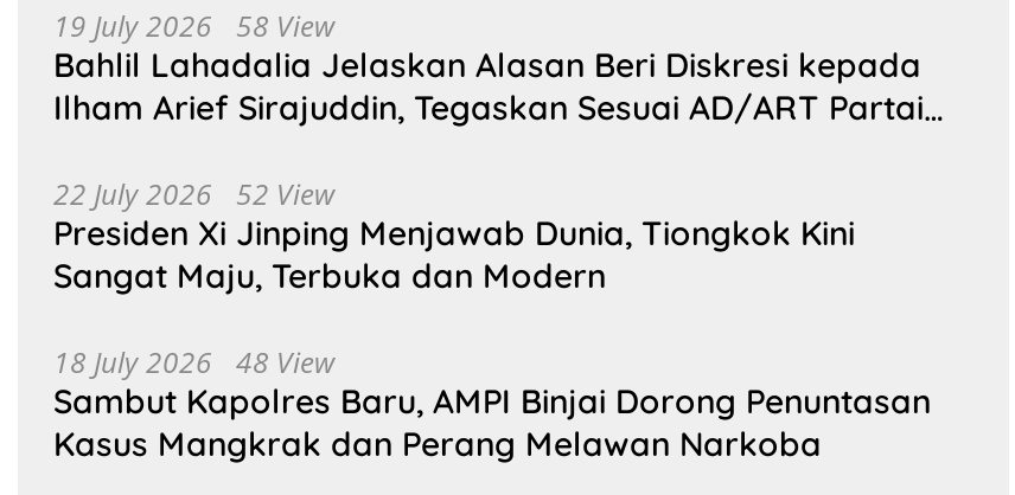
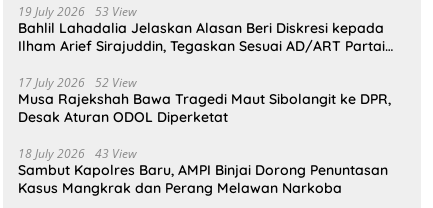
- 19 July 2026 58 View
+ 19 July 2026 53 View

- 22 July 2026 52 View
- Presiden Xi Jinping Menjawab Dunia, Tiongkok Kini
- Sangat Maju, Terbuka dan Modern
+ 17 July 2026 52 View
+ Musa Rajekshah Bawa Tragedi Maut Sibolangit ke DPR,
+ Desak Aturan ODOL Diperketat

- 18 July 2026 48 View
+ 18 July 2026 43 View
